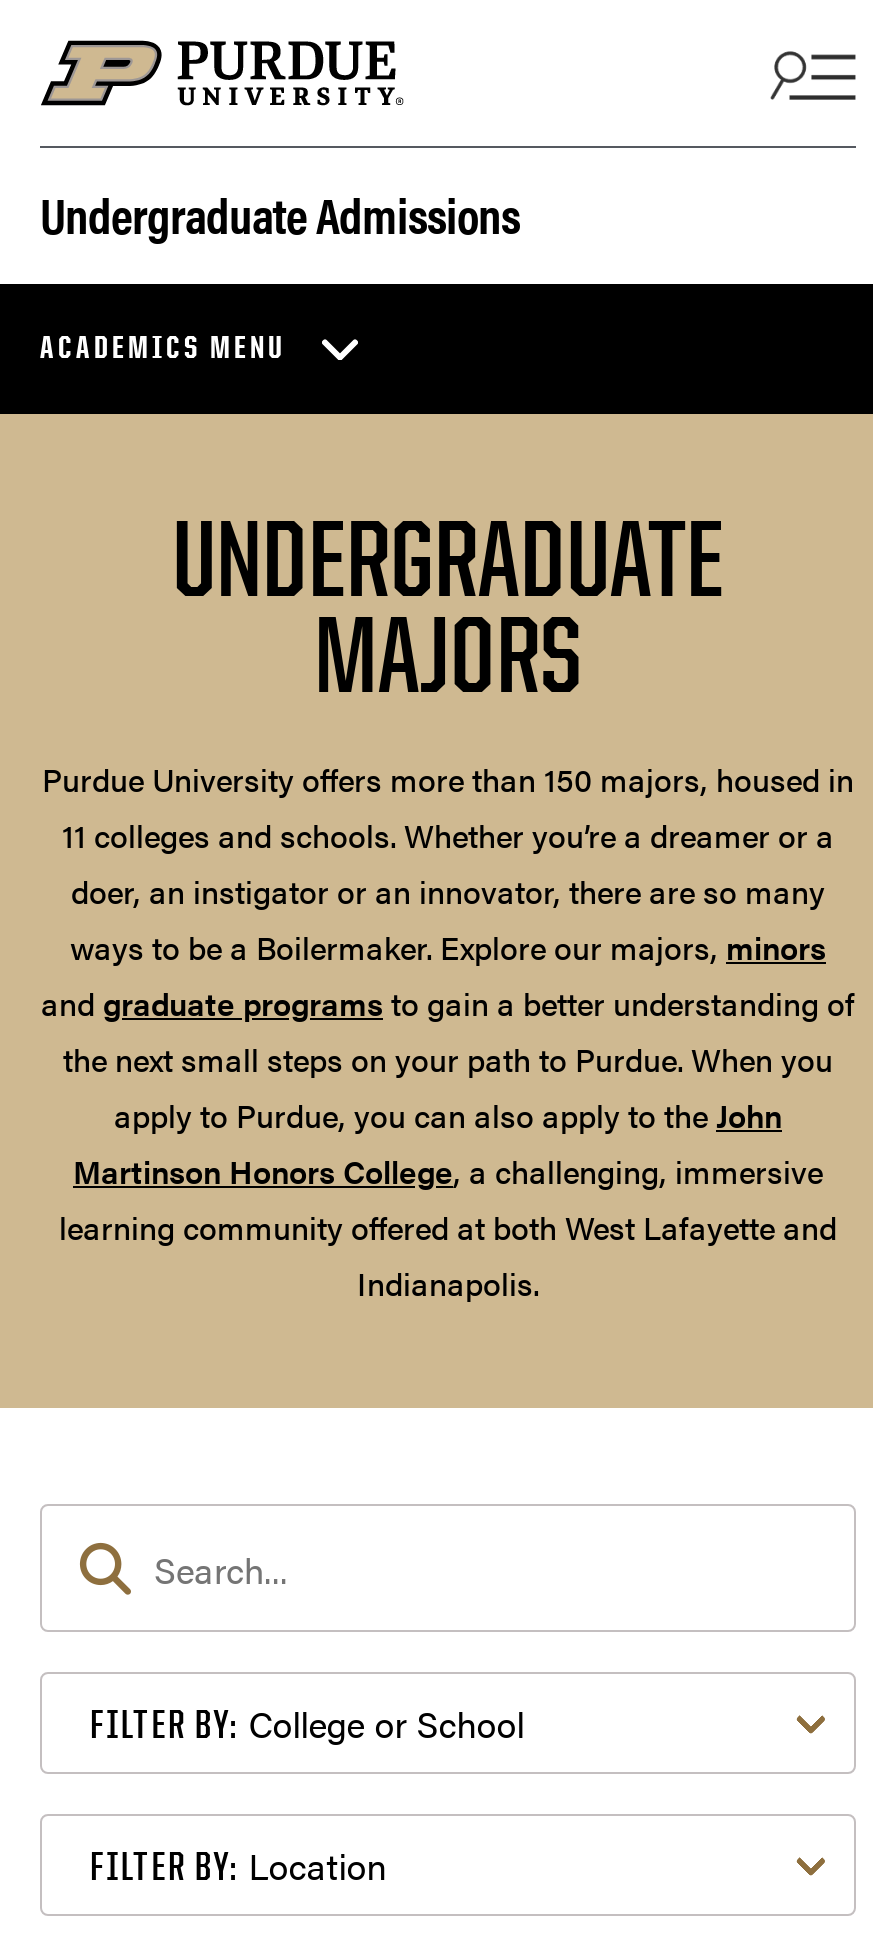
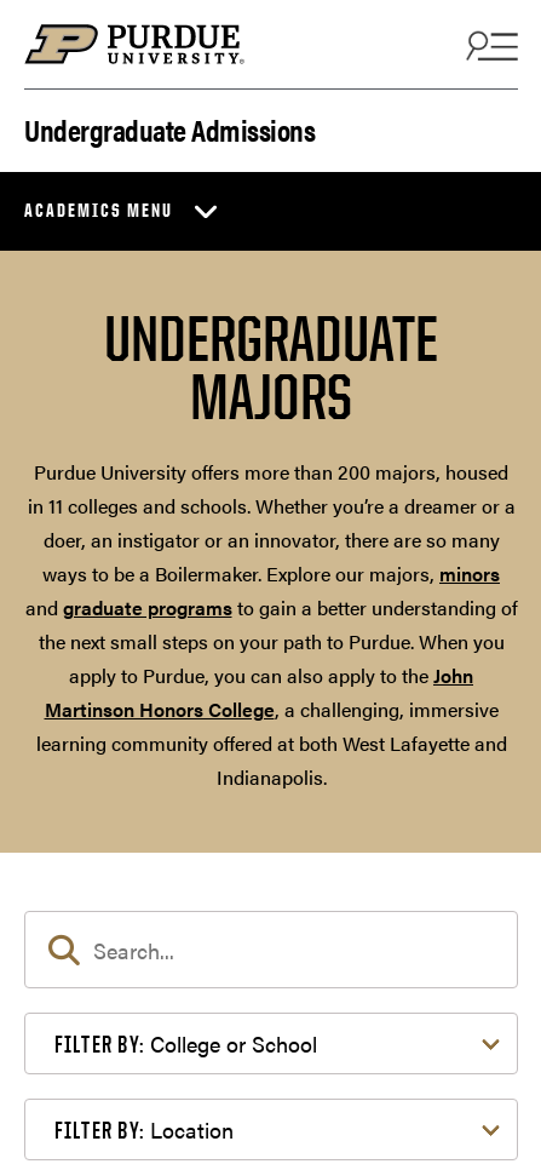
- Purdue University offers more than 150 majors, housed in
- 11 colleges and schools. Whether you’re a dreamer or a
+ Purdue University offers more than 200 majors, housed
+ in 11 colleges and schools. Whether you’re a dreamer or a
